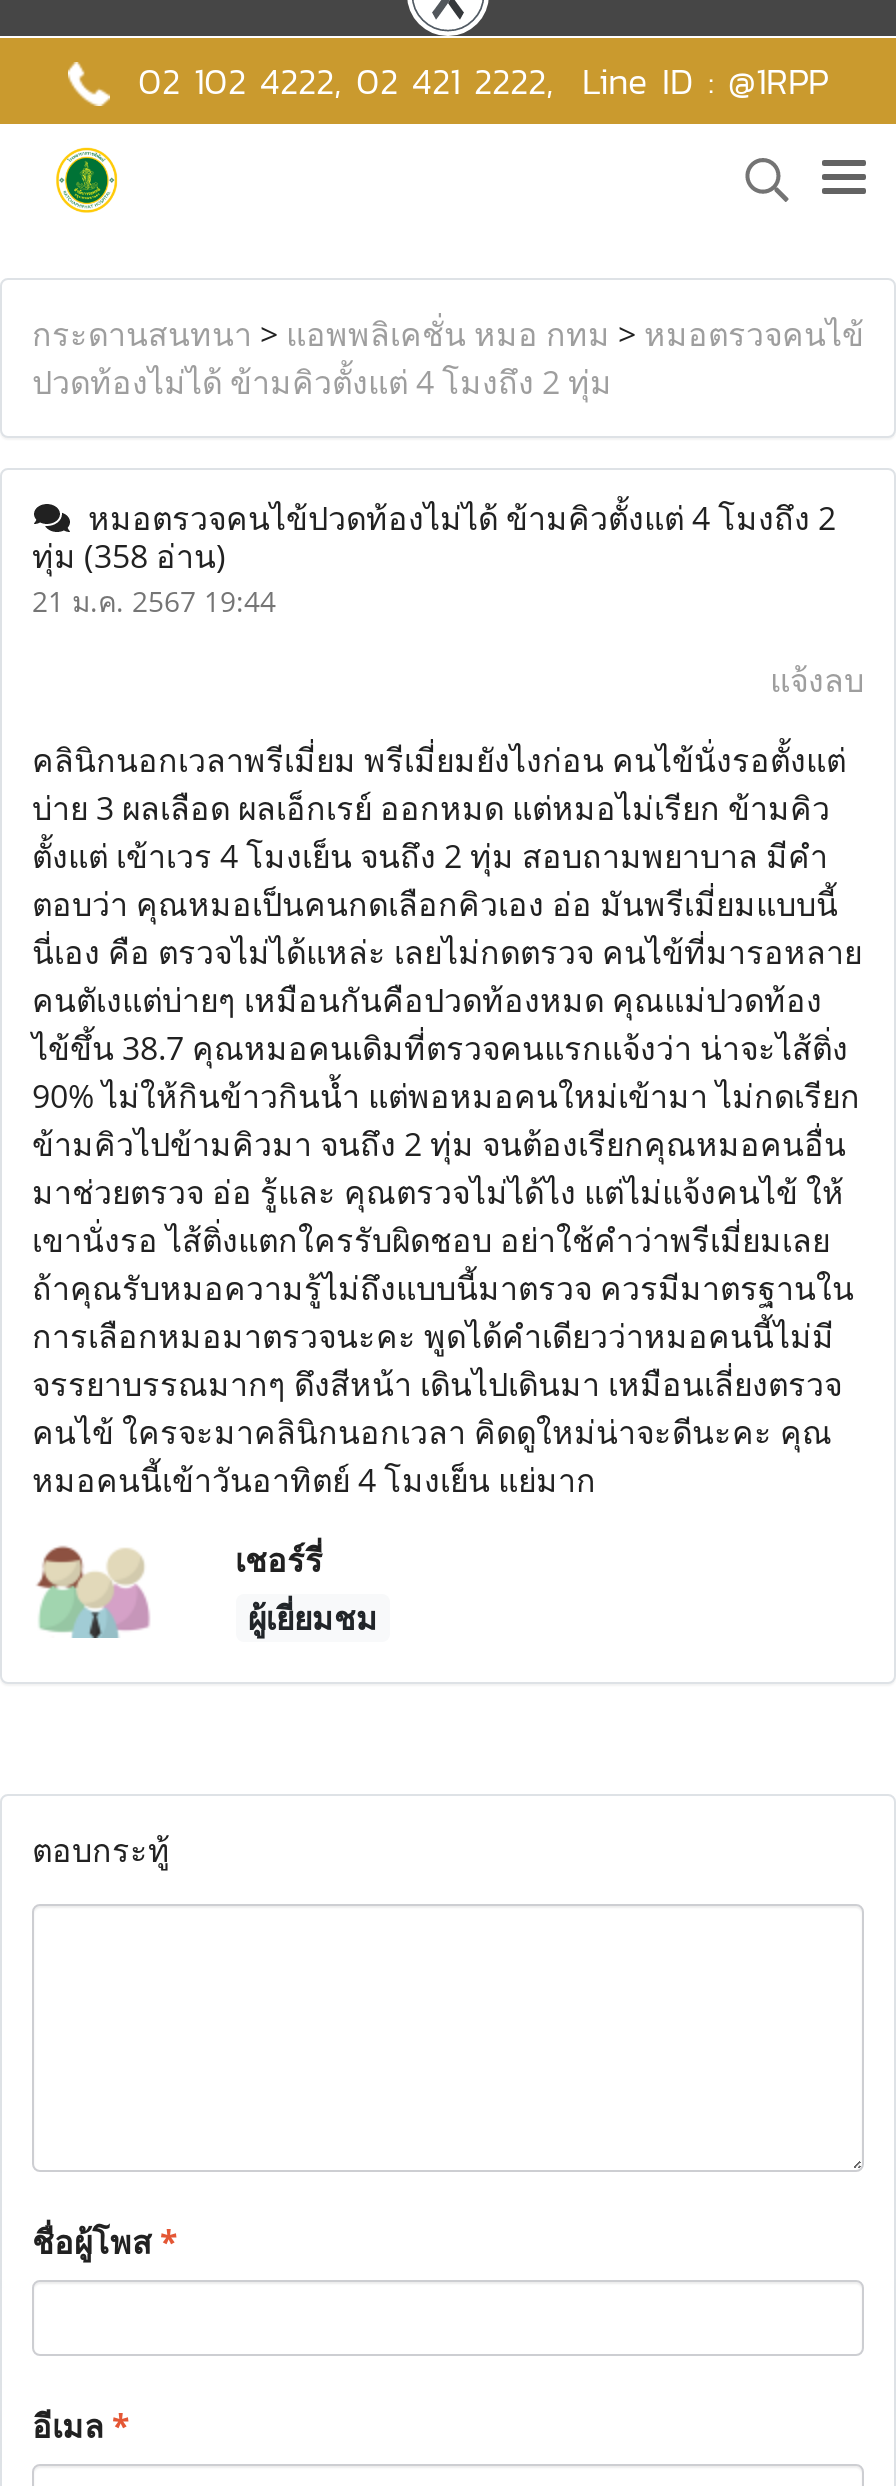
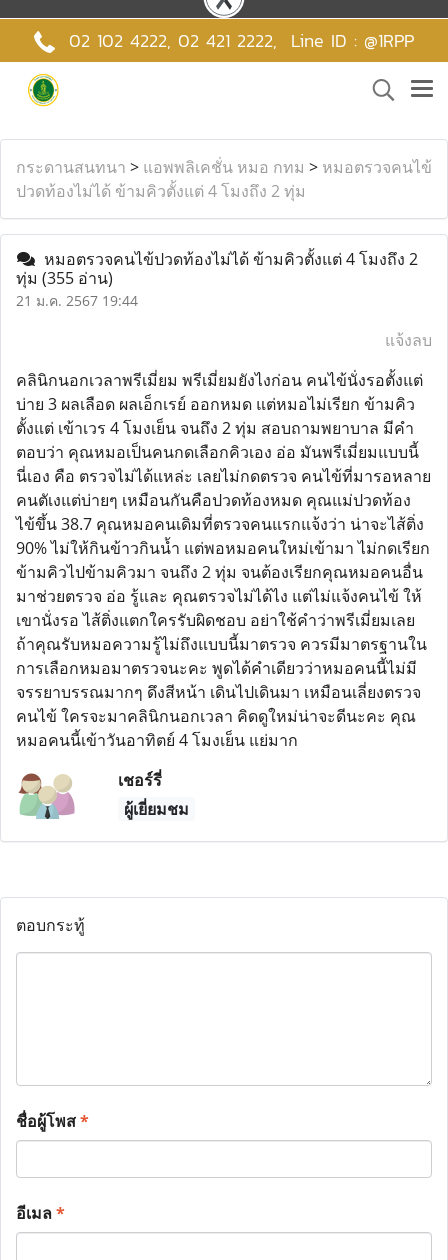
- ทุ่ม(358 อ่าน)
+ ทุ่ม(355 อ่าน)
